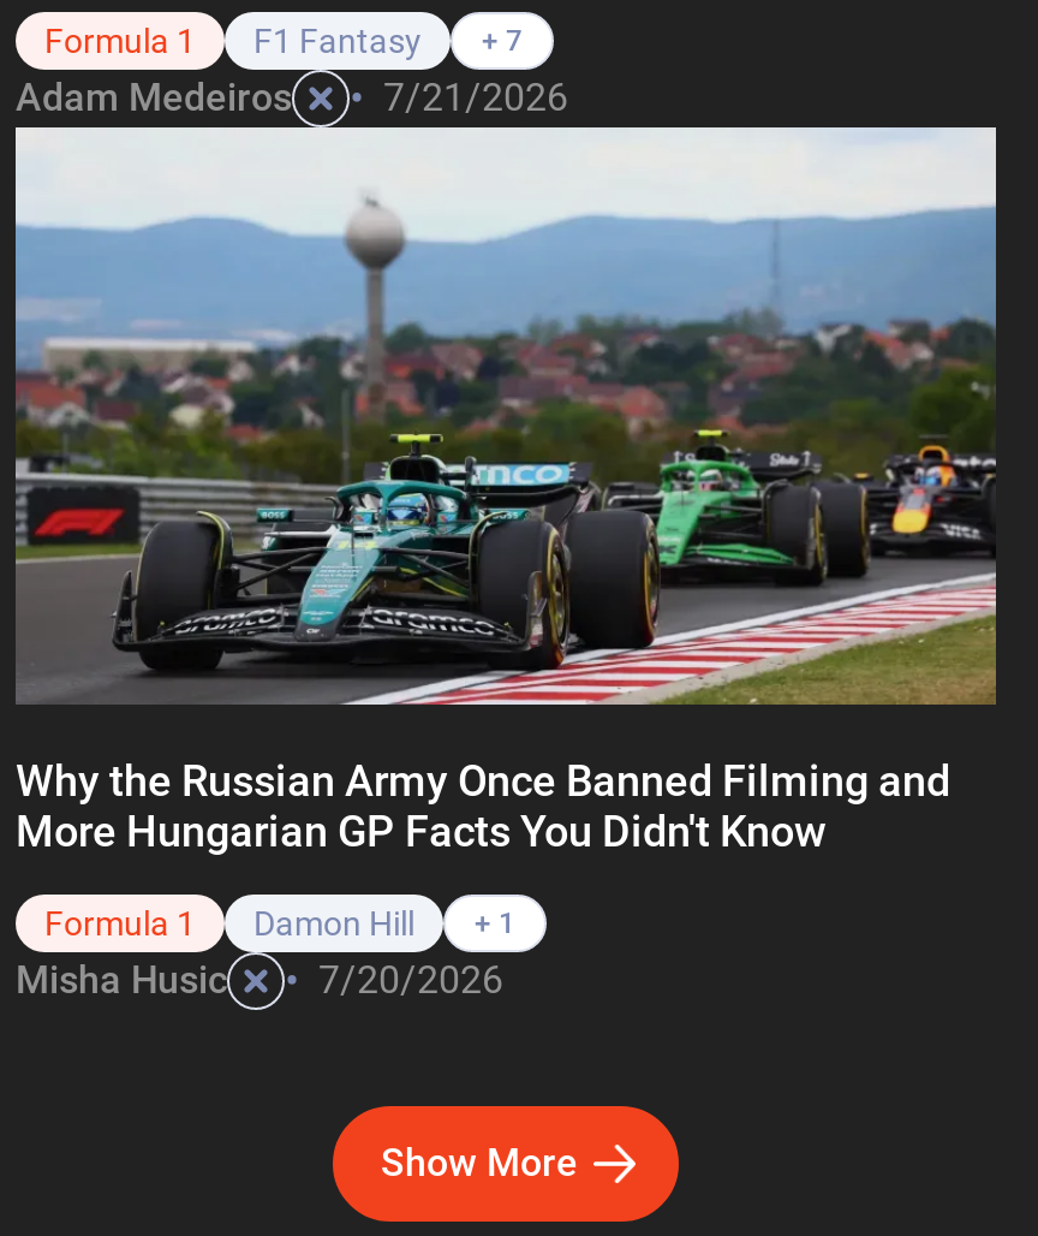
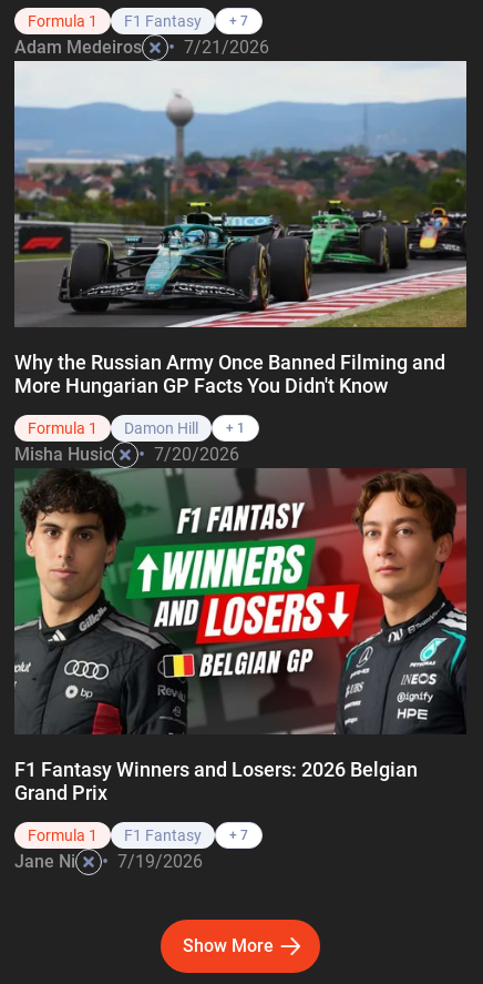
+ [image]
+ F1 Fantasy Winners and Losers: 2026 Belgian
+ Grand Prix
+ Formula 1
+ F1 Fantasy
+ + 7
+ Jane Ni
+ • 7/19/2026
